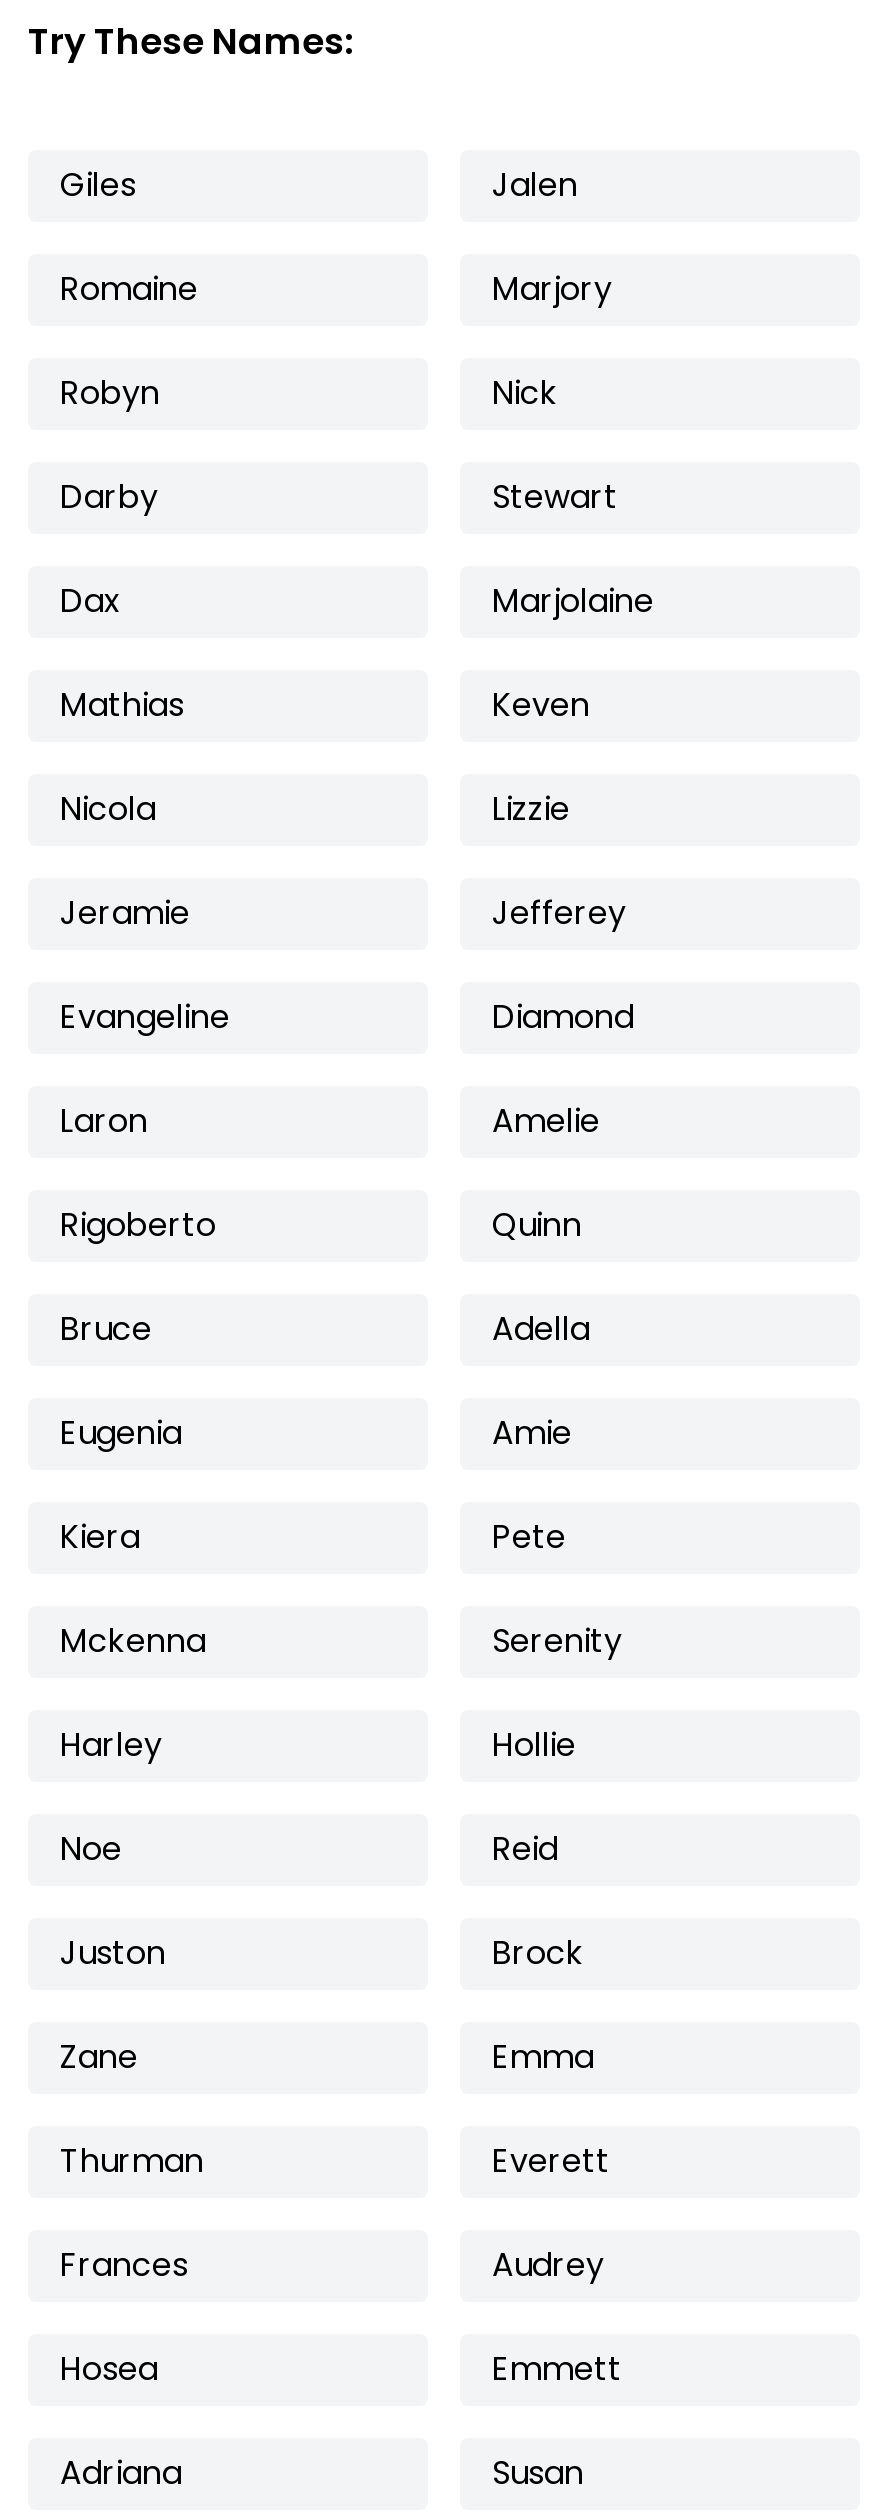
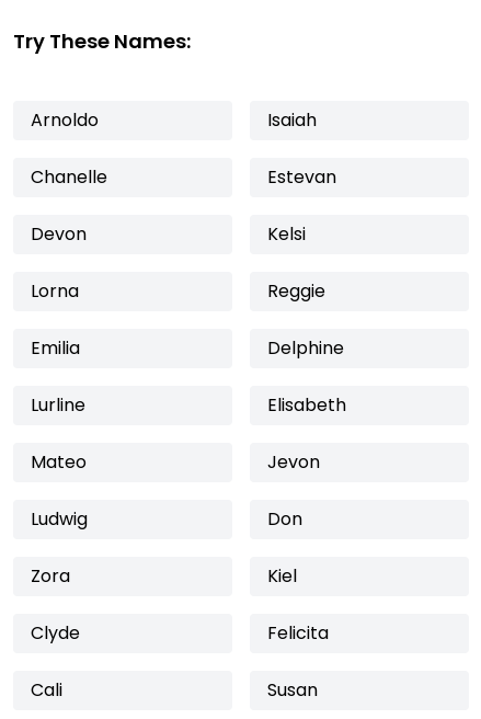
- Giles
- Jalen
- Romaine
- Marjory
- Robyn
- Nick
- Darby
- Stewart
- Dax
- Marjolaine
- Mathias
- Keven
- Nicola
- Lizzie
- Jeramie
- Jefferey
- Evangeline
- Diamond
- Laron
- Amelie
- Rigoberto
- Quinn
- Bruce
- Adella
- Eugenia
- Amie
- Kiera
- Pete
- Mckenna
- Serenity
- Harley
- Hollie
- Noe
- Reid
- Juston
- Brock
- Zane
- Emma
- Thurman
- Everett
- Frances
- Audrey
- Hosea
- Emmett
- Adriana
+ Arnoldo
+ Isaiah
+ Chanelle
+ Estevan
+ Devon
+ Kelsi
+ Lorna
+ Reggie
+ Emilia
+ Delphine
+ Lurline
+ Elisabeth
+ Mateo
+ Jevon
+ Ludwig
+ Don
+ Zora
+ Kiel
+ Clyde
+ Felicita
+ Cali
